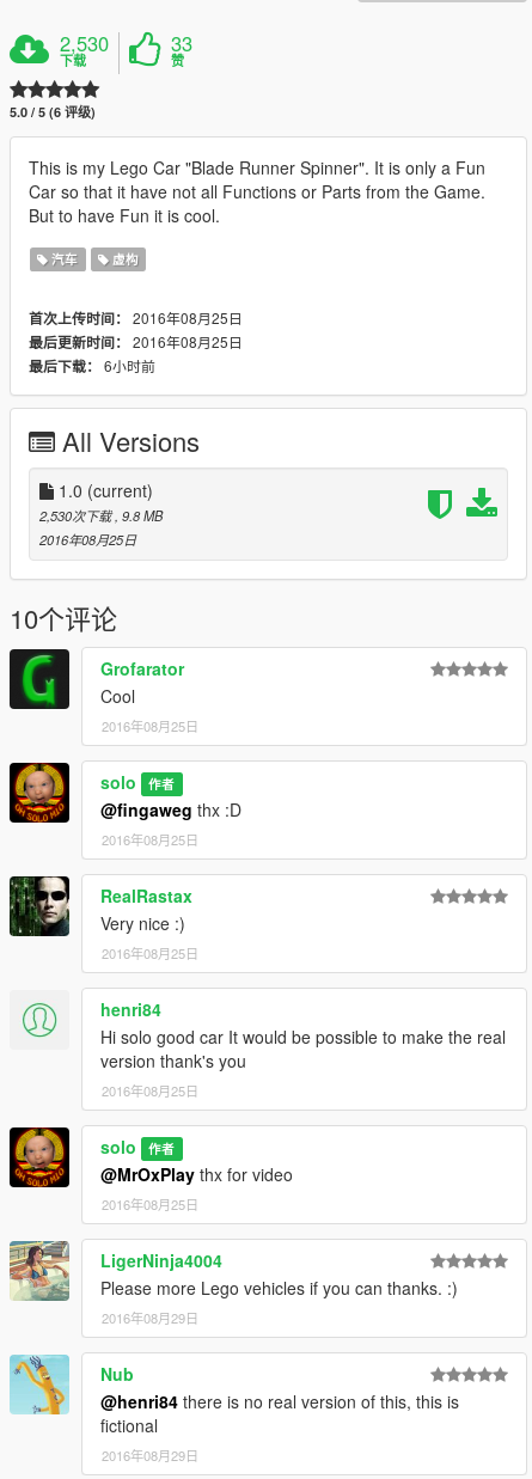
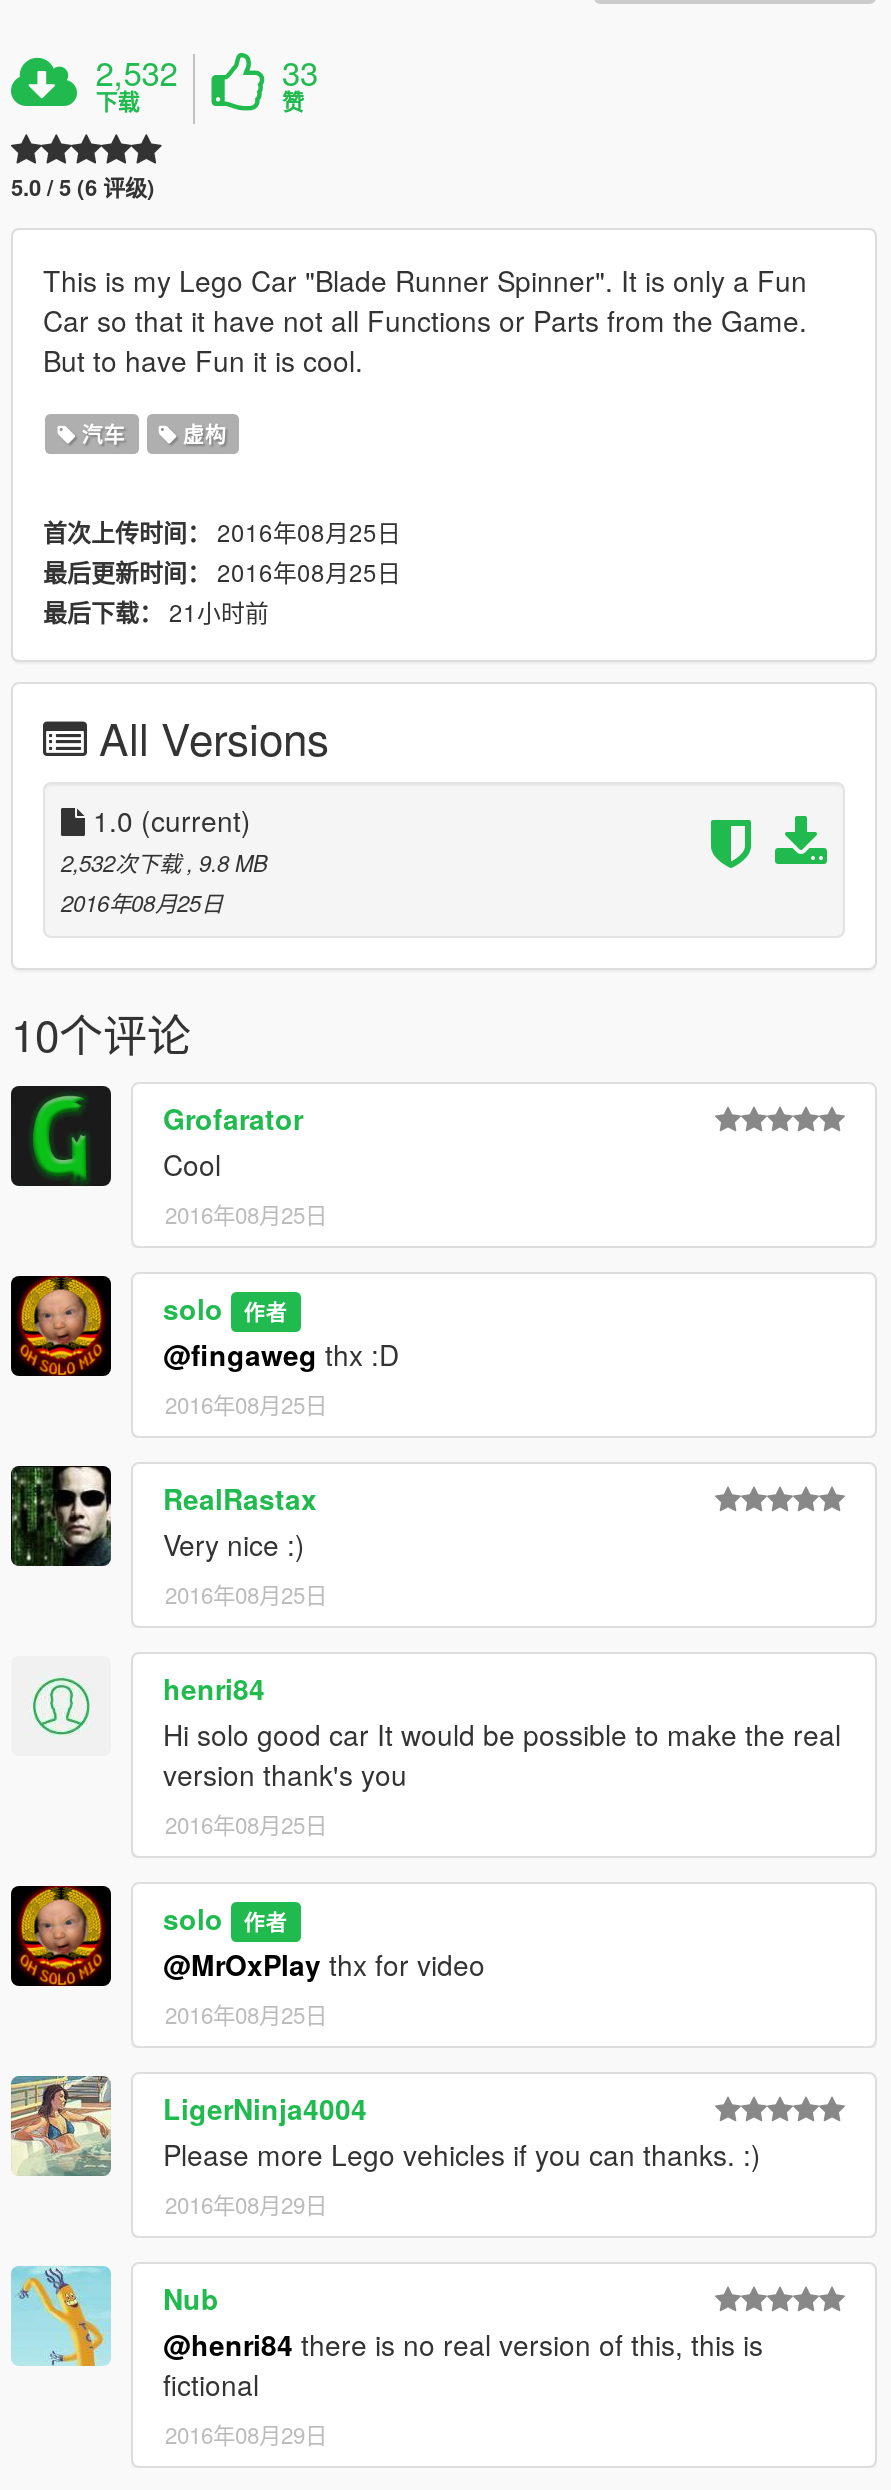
- 2,530
+ 2,532

- 最后下载：6小时前
+ 最后下载：21小时前

- 2,530次下载, 9.8 MB
+ 2,532次下载, 9.8 MB
